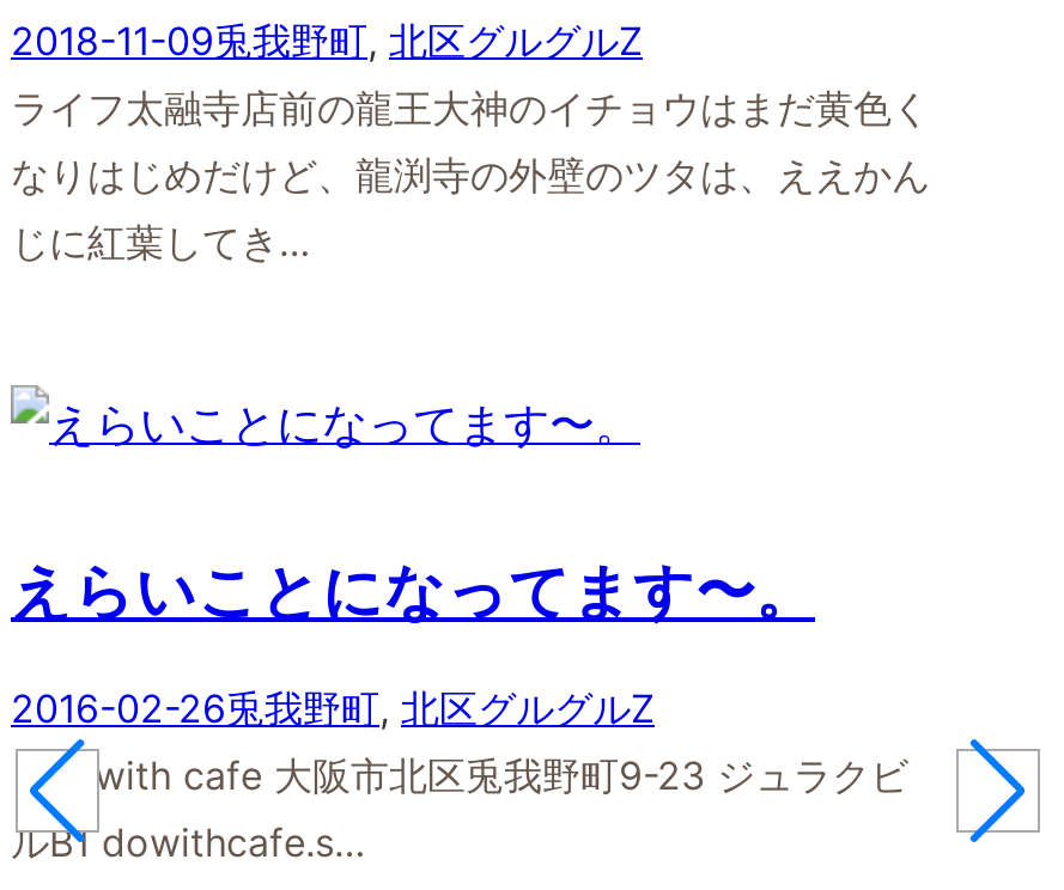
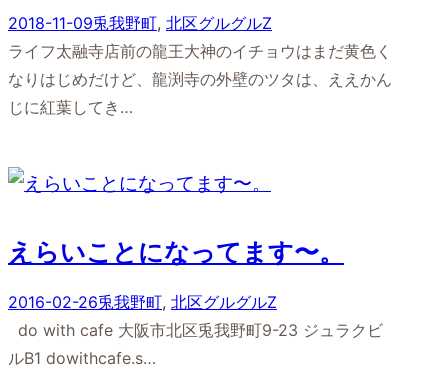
- [image]
